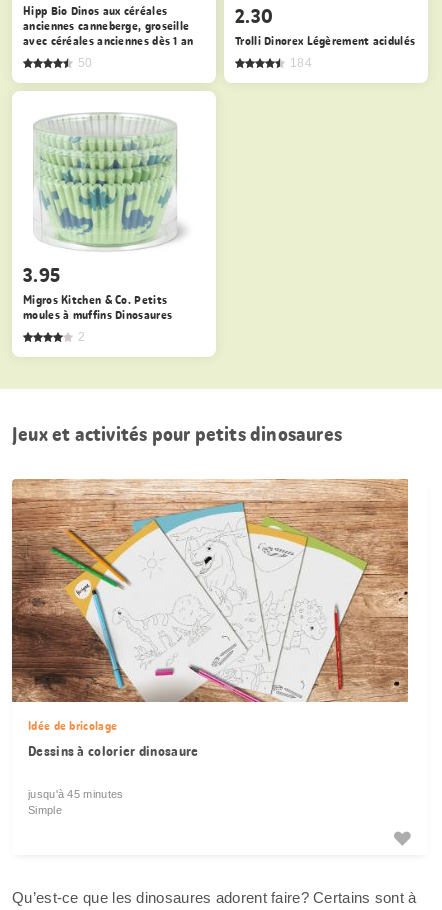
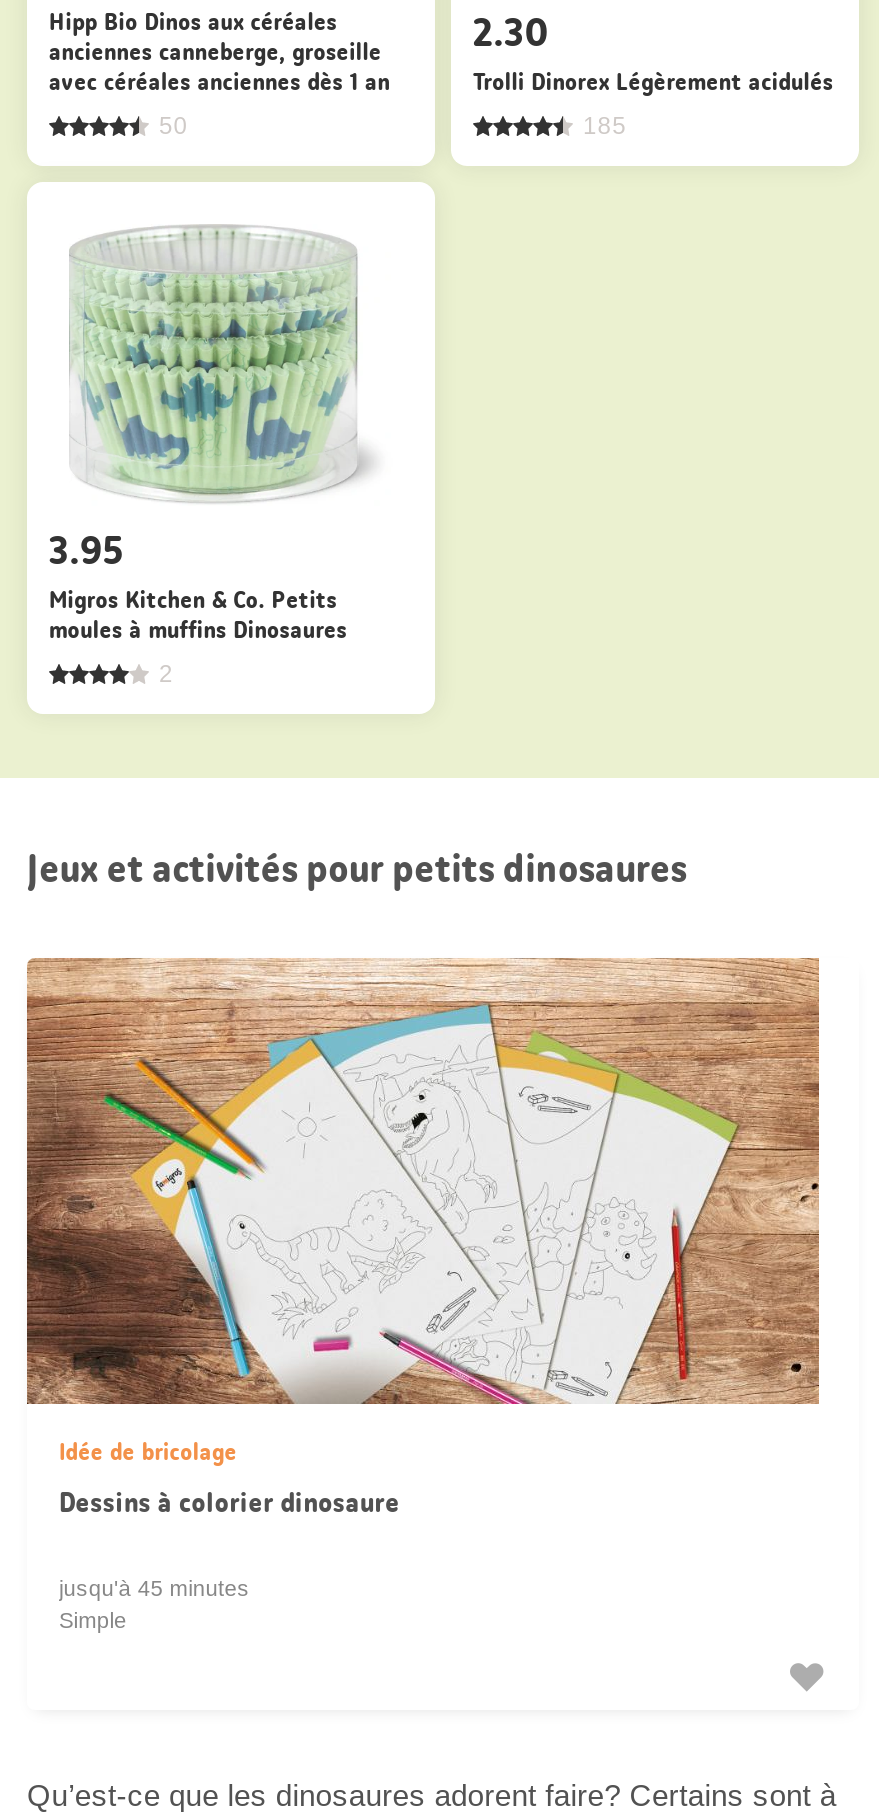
- 184
+ 185
